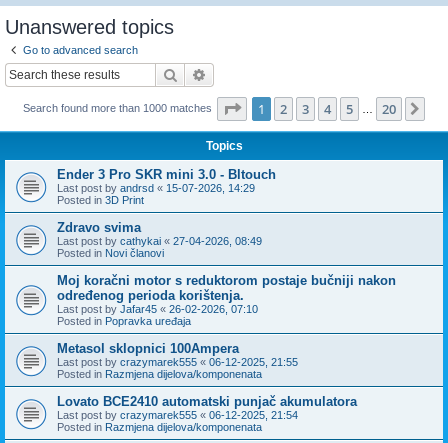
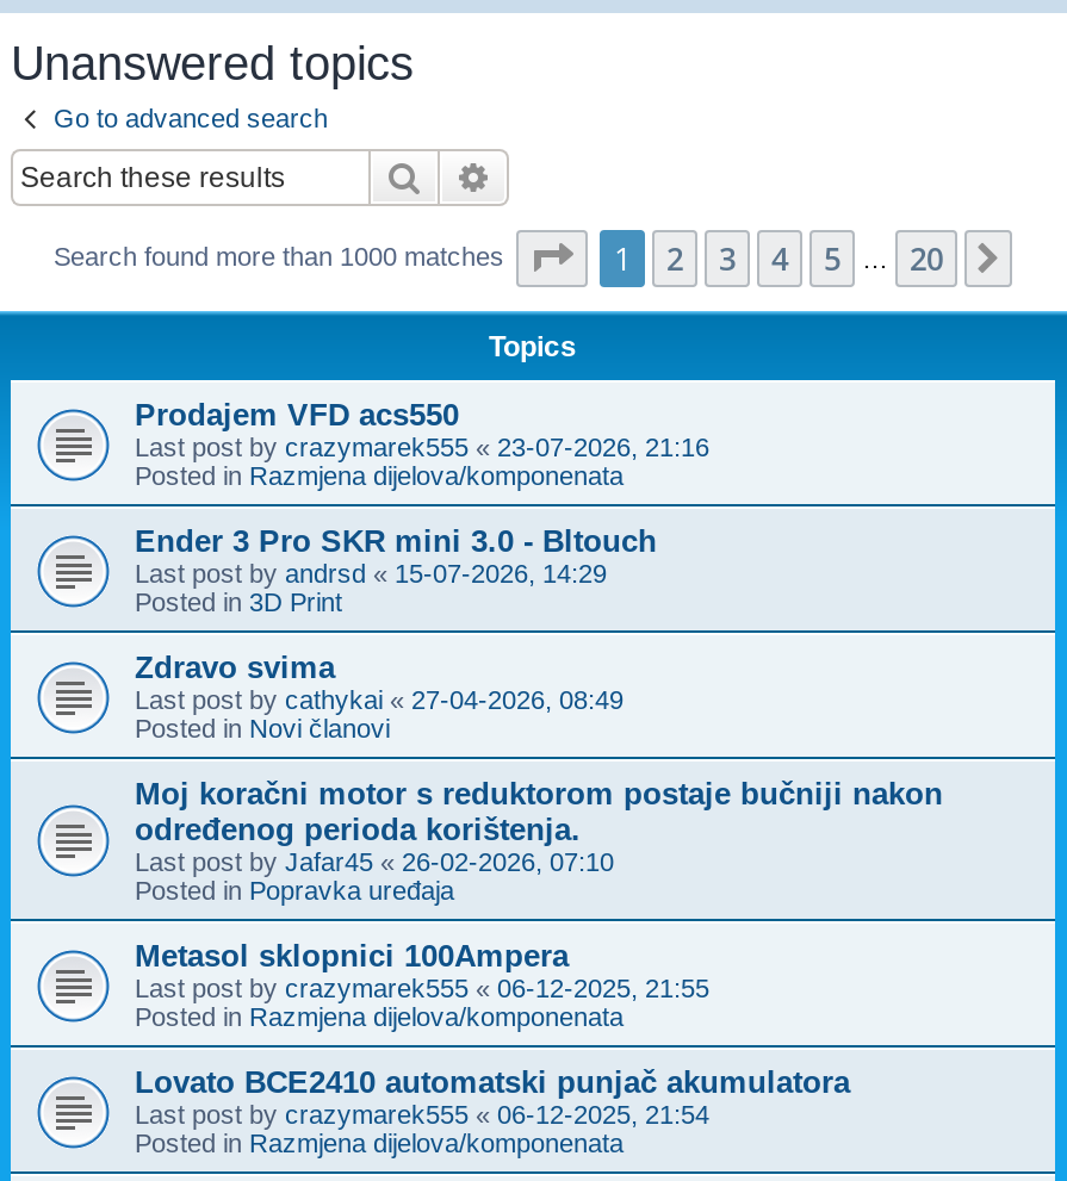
+ Prodajem VFD acs550
+ Last post by crazymarek555 «23-07-2026, 21:16
+ Posted in Razmjena dijelova/komponenata
